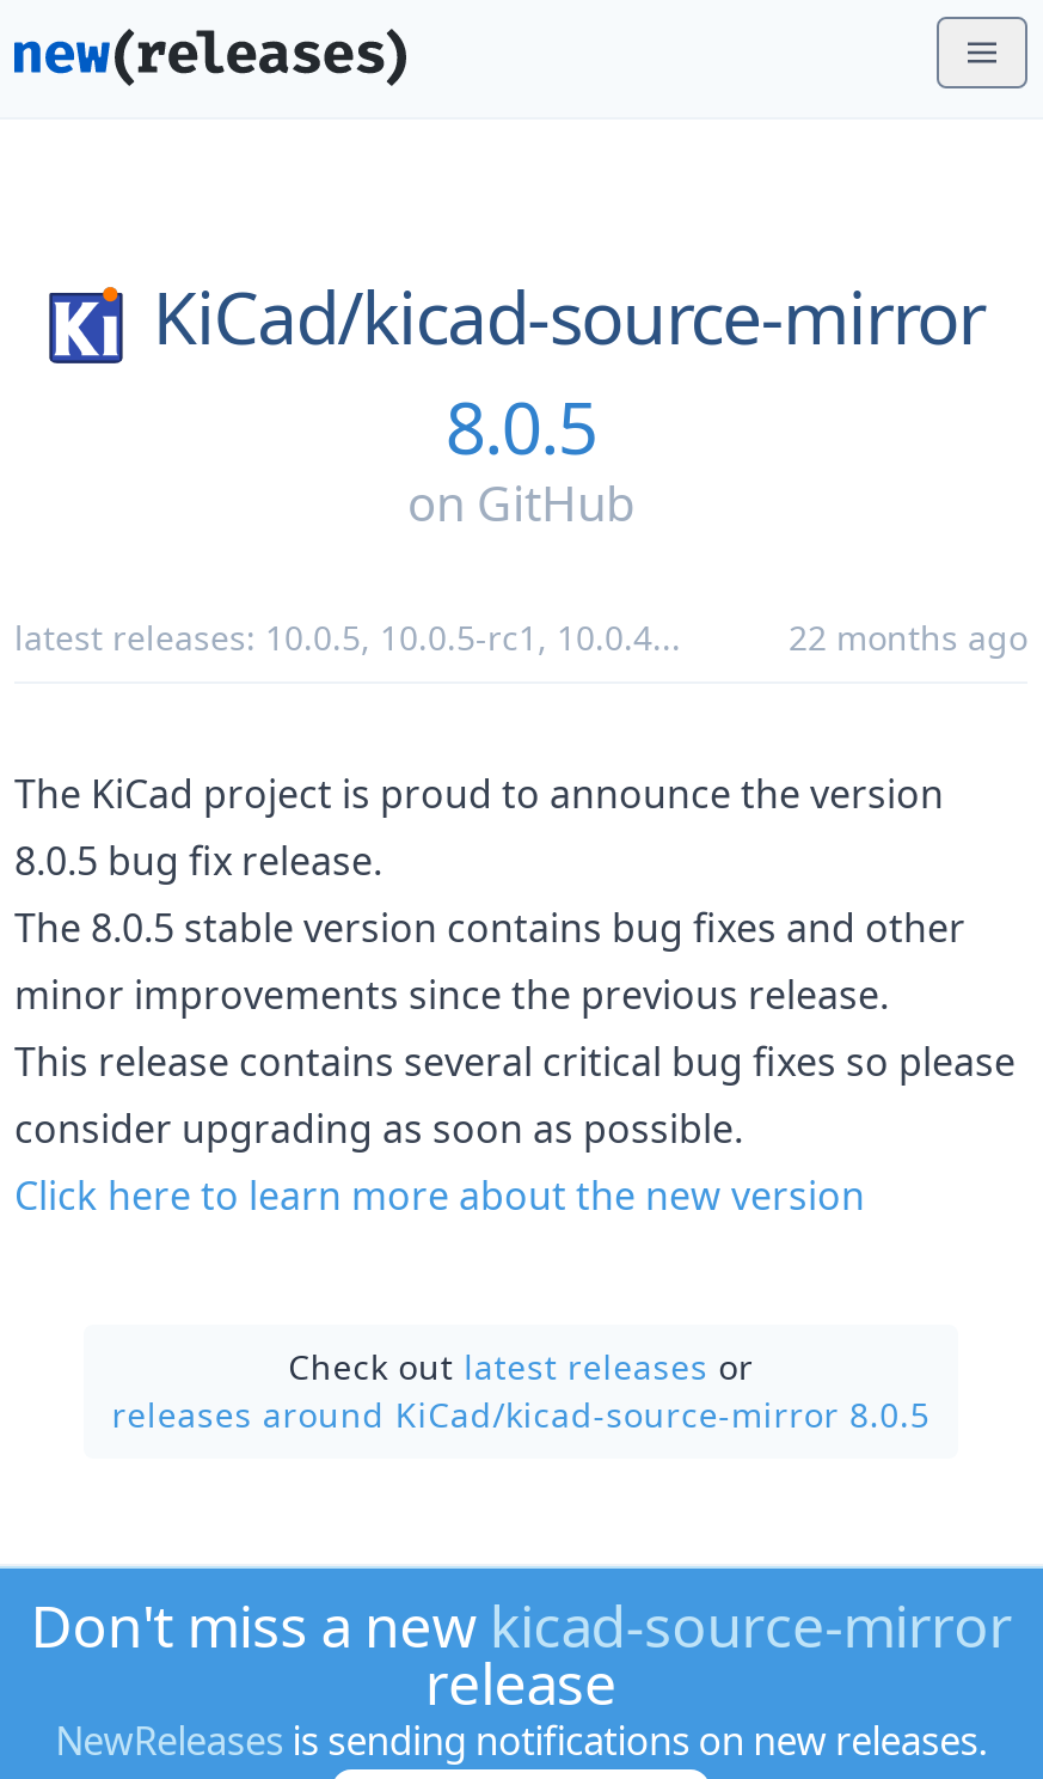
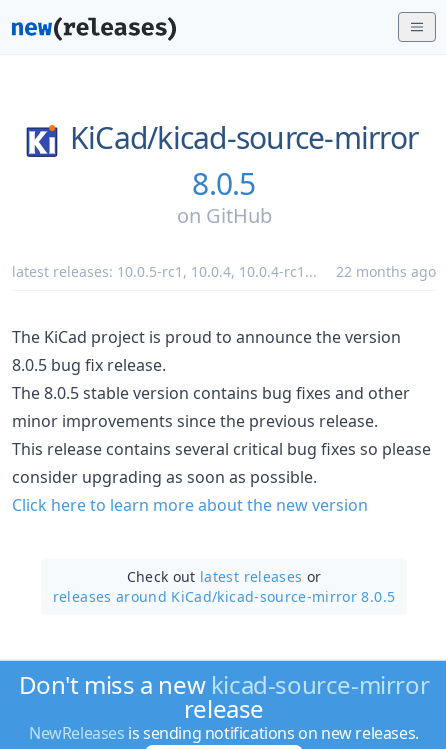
- latest releases: 10.0.5, 10.0.5-rc1, 10.0.4...
+ latest releases: 10.0.5-rc1, 10.0.4, 10.0.4-rc1...
